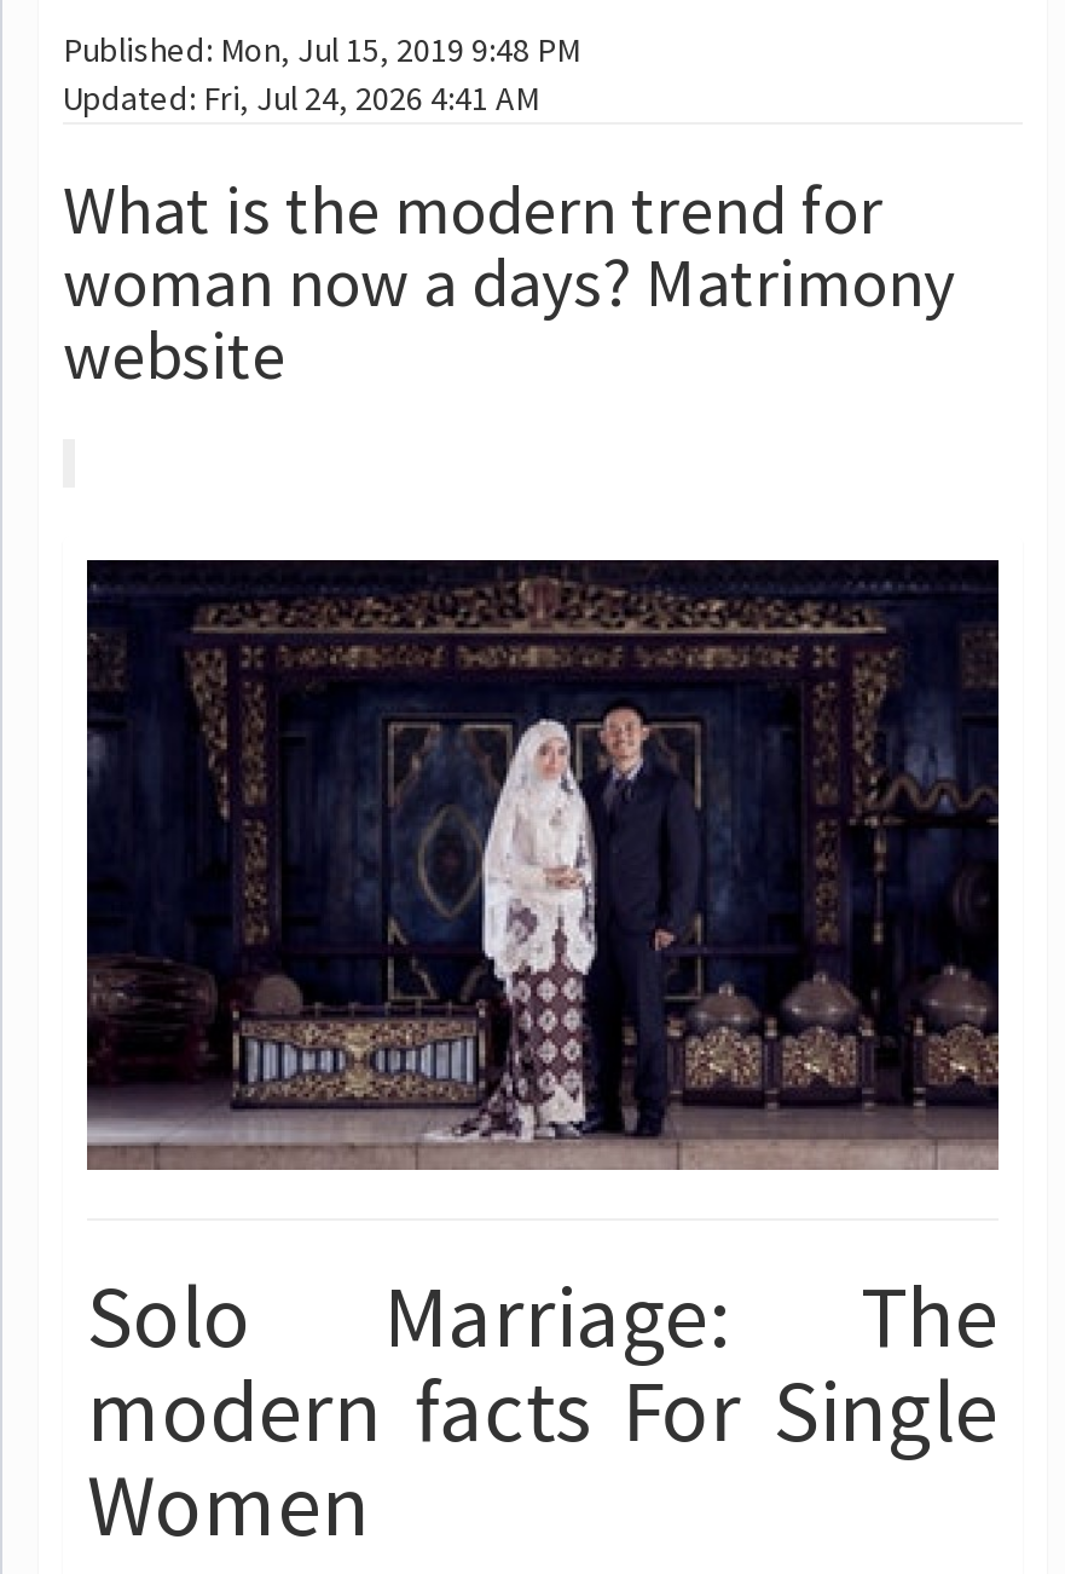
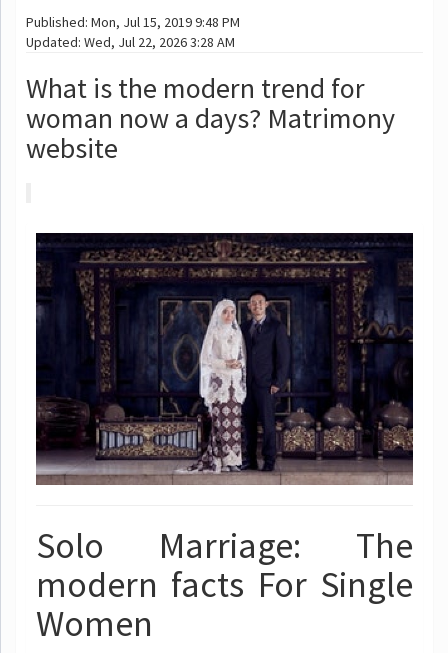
- Updated: Fri, Jul 24, 2026 4:41 AM
+ Updated: Wed, Jul 22, 2026 3:28 AM
